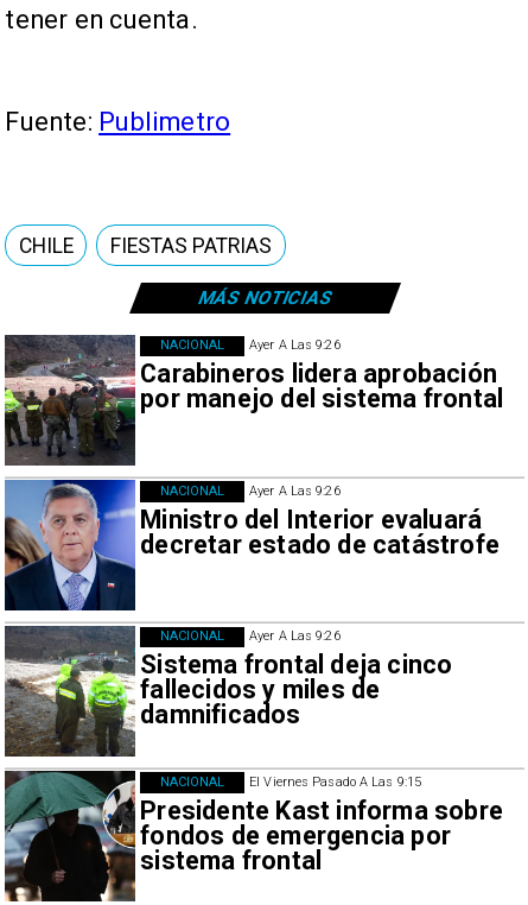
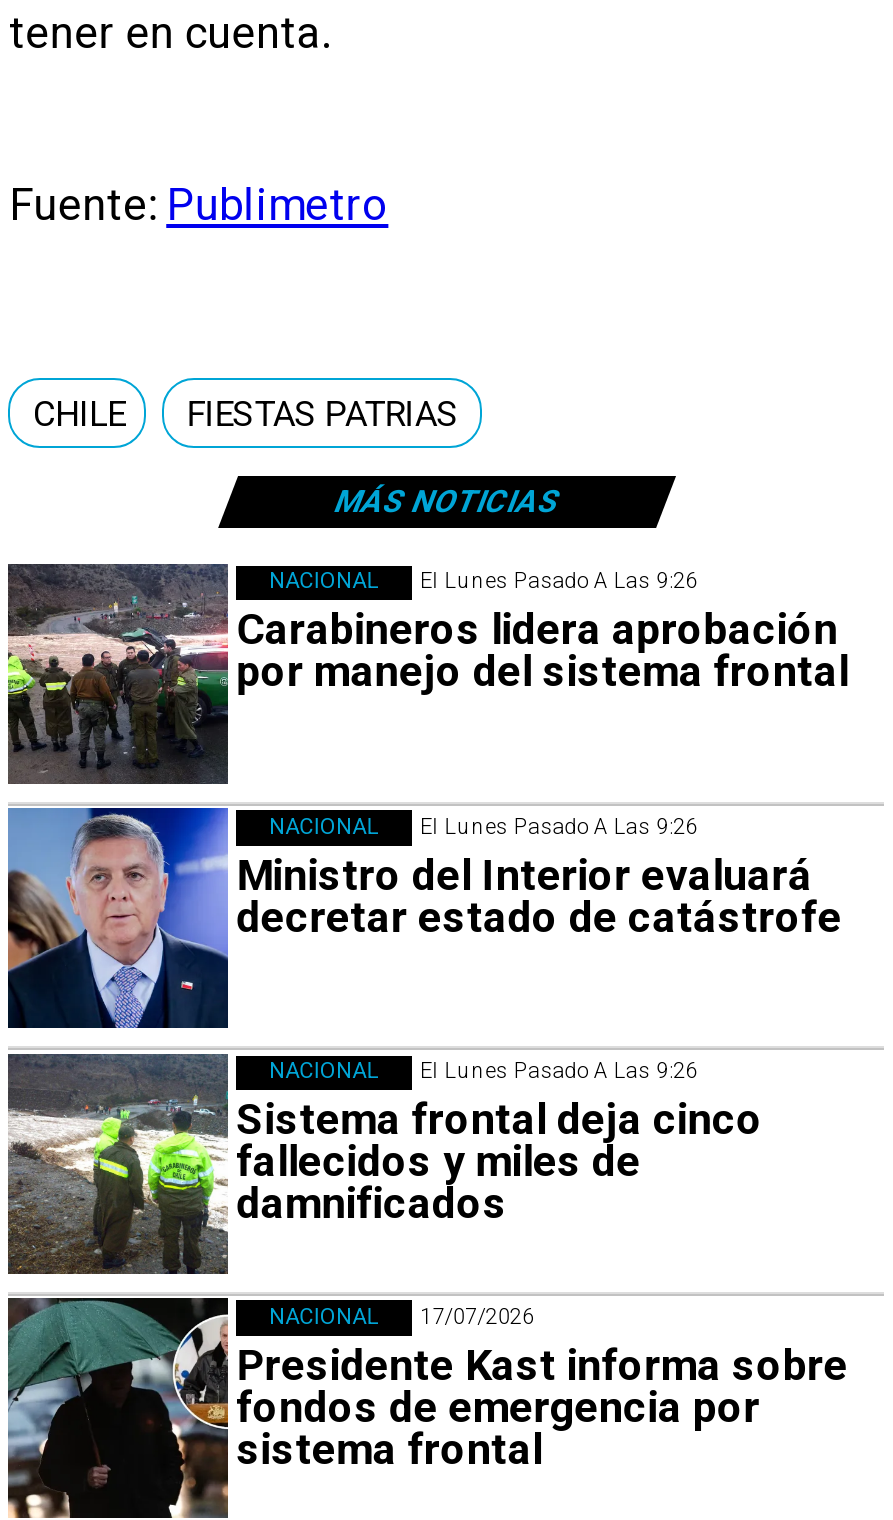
- Ayer A Las 9:26
+ El Lunes Pasado A Las 9:26

- Ayer A Las 9:26
+ El Lunes Pasado A Las 9:26

- Ayer A Las 9:26
+ El Lunes Pasado A Las 9:26

- El Viernes Pasado A Las 9:15
+ 17/07/2026
